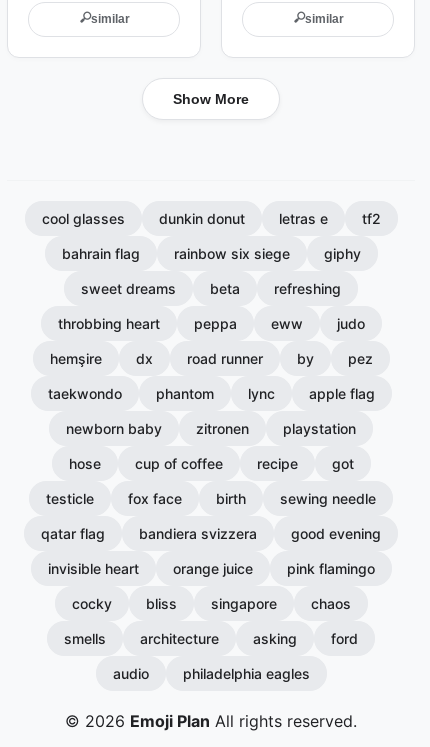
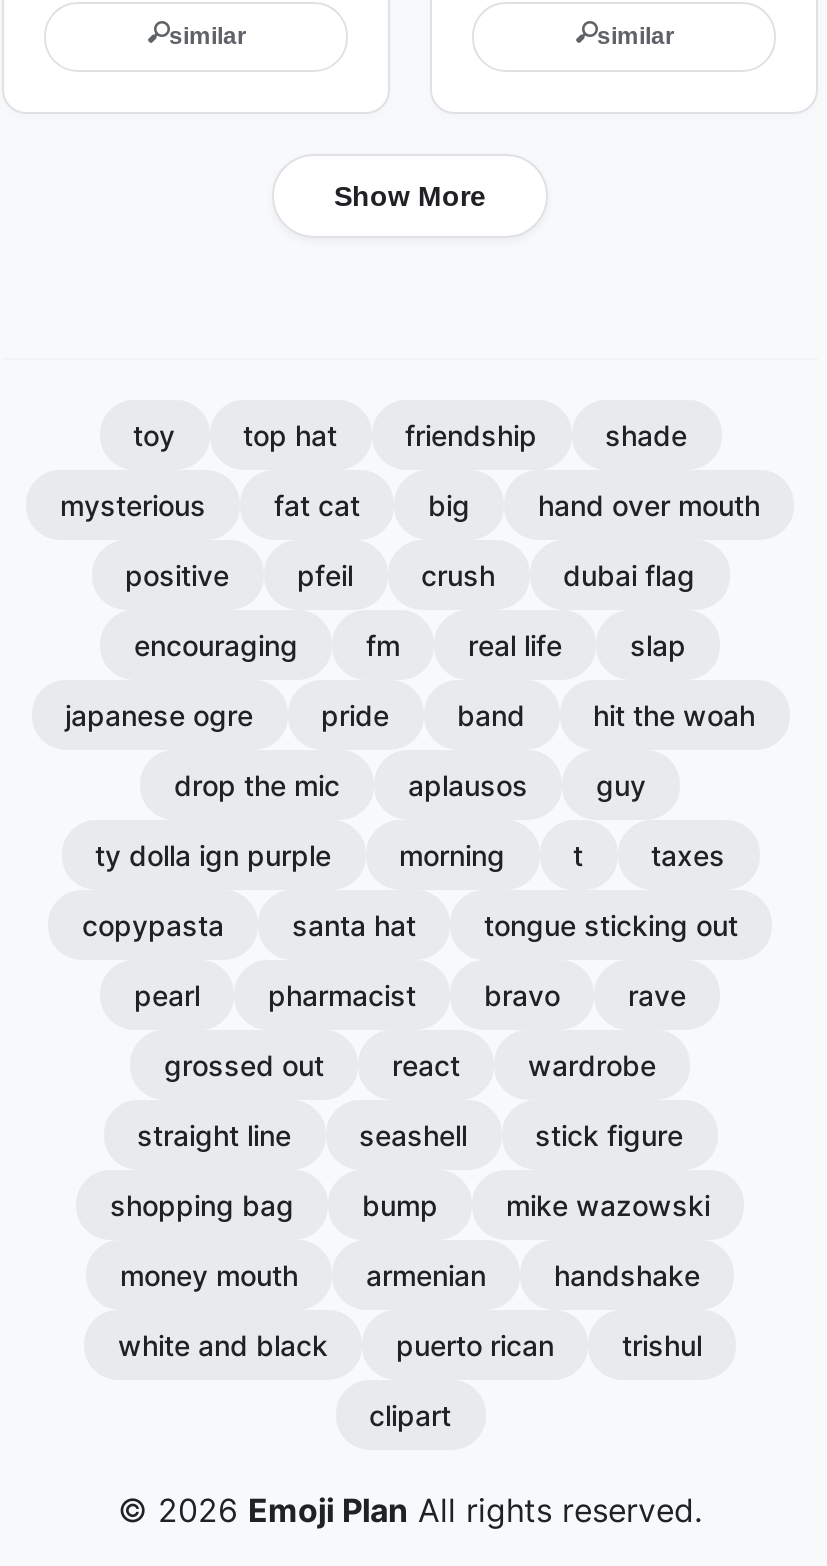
- cool glasses
- dunkin donut
- letras e
- tf2
- bahrain flag
- rainbow six siege
- giphy
- sweet dreams
- beta
- refreshing
- throbbing heart
- peppa
- eww
- judo
- hemşire
- dx
- road runner
- by
- pez
- taekwondo
- phantom
- lync
- apple flag
- newborn baby
- zitronen
- playstation
- hose
- cup of coffee
- recipe
- got
- testicle
- fox face
- birth
- sewing needle
- qatar flag
- bandiera svizzera
- good evening
- invisible heart
- orange juice
- pink flamingo
- cocky
- bliss
- singapore
- chaos
- smells
- architecture
- asking
- ford
- audio
- philadelphia eagles
+ toy
+ top hat
+ friendship
+ shade
+ mysterious
+ fat cat
+ big
+ hand over mouth
+ positive
+ pfeil
+ crush
+ dubai flag
+ encouraging
+ fm
+ real life
+ slap
+ japanese ogre
+ pride
+ band
+ hit the woah
+ drop the mic
+ aplausos
+ guy
+ ty dolla ign purple
+ morning
+ t
+ taxes
+ copypasta
+ santa hat
+ tongue sticking out
+ pearl
+ pharmacist
+ bravo
+ rave
+ grossed out
+ react
+ wardrobe
+ straight line
+ seashell
+ stick figure
+ shopping bag
+ bump
+ mike wazowski
+ money mouth
+ armenian
+ handshake
+ white and black
+ puerto rican
+ trishul
+ clipart
